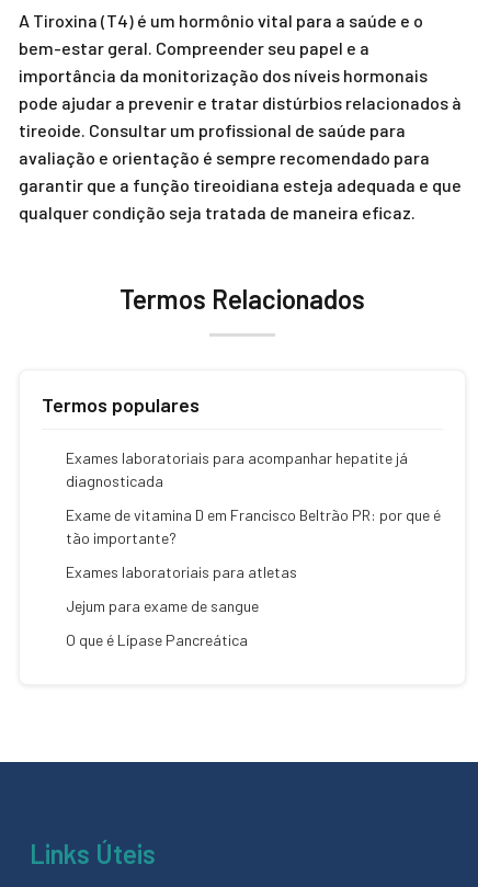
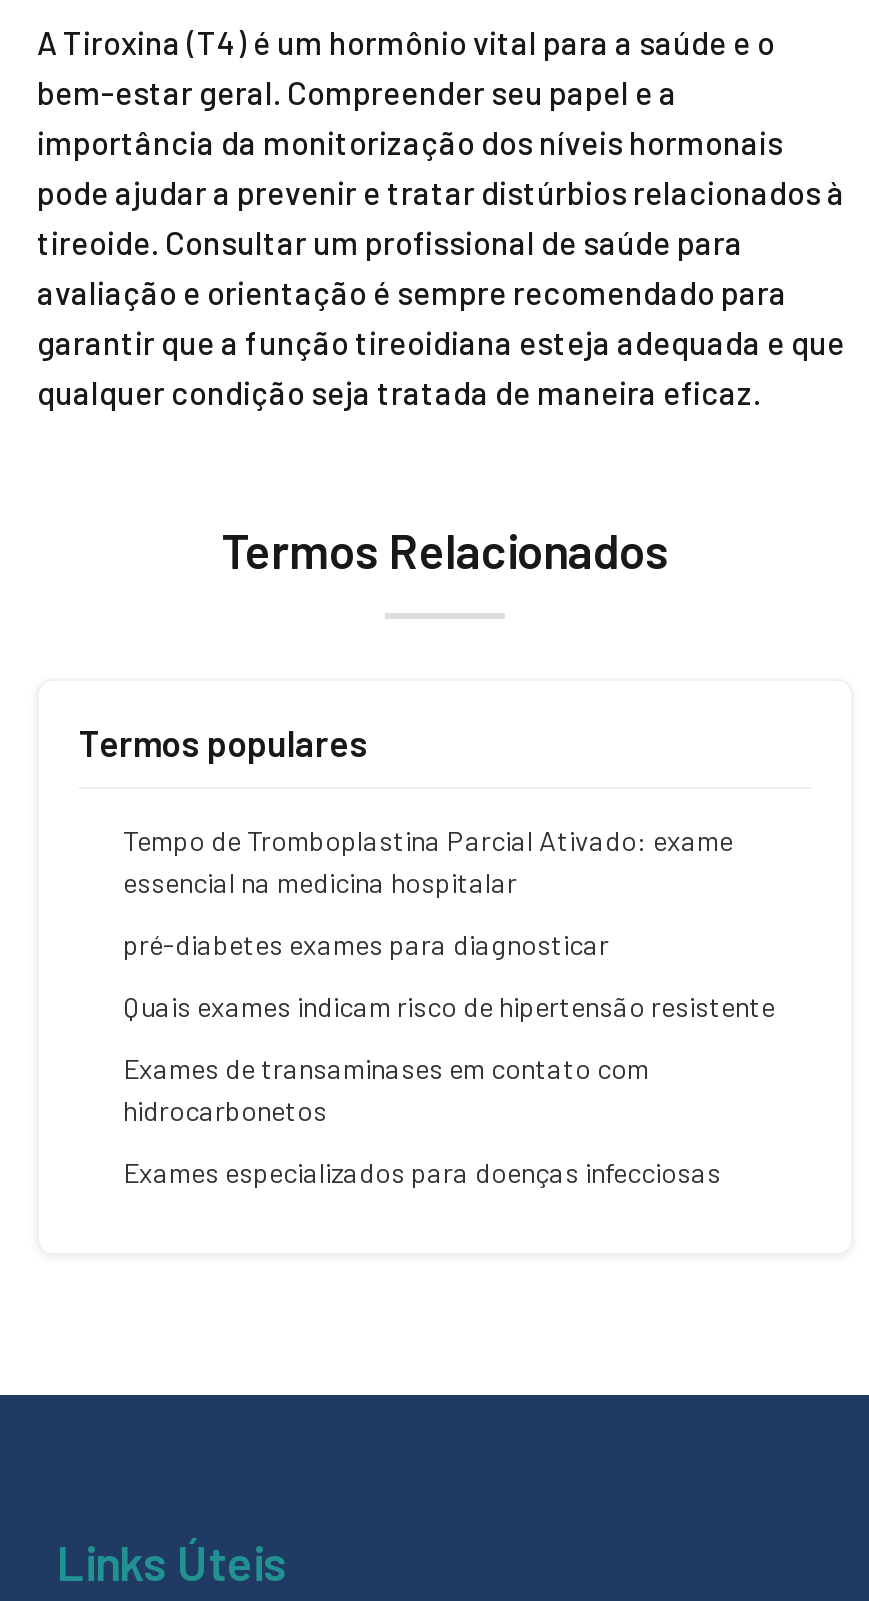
- Exames laboratoriais para acompanhar hepatite já
- diagnosticada
+ Tempo de Tromboplastina Parcial Ativado: exame
+ essencial na medicina hospitalar

- Exame de vitamina D em Francisco Beltrão PR: por que é
- tão importante?
+ pré-diabetes exames para diagnosticar

- Exames laboratoriais para atletas
+ Quais exames indicam risco de hipertensão resistente

- Jejum para exame de sangue
+ Exames de transaminases em contato com
+ hidrocarbonetos

- O que é Lípase Pancreática
+ Exames especializados para doenças infecciosas
